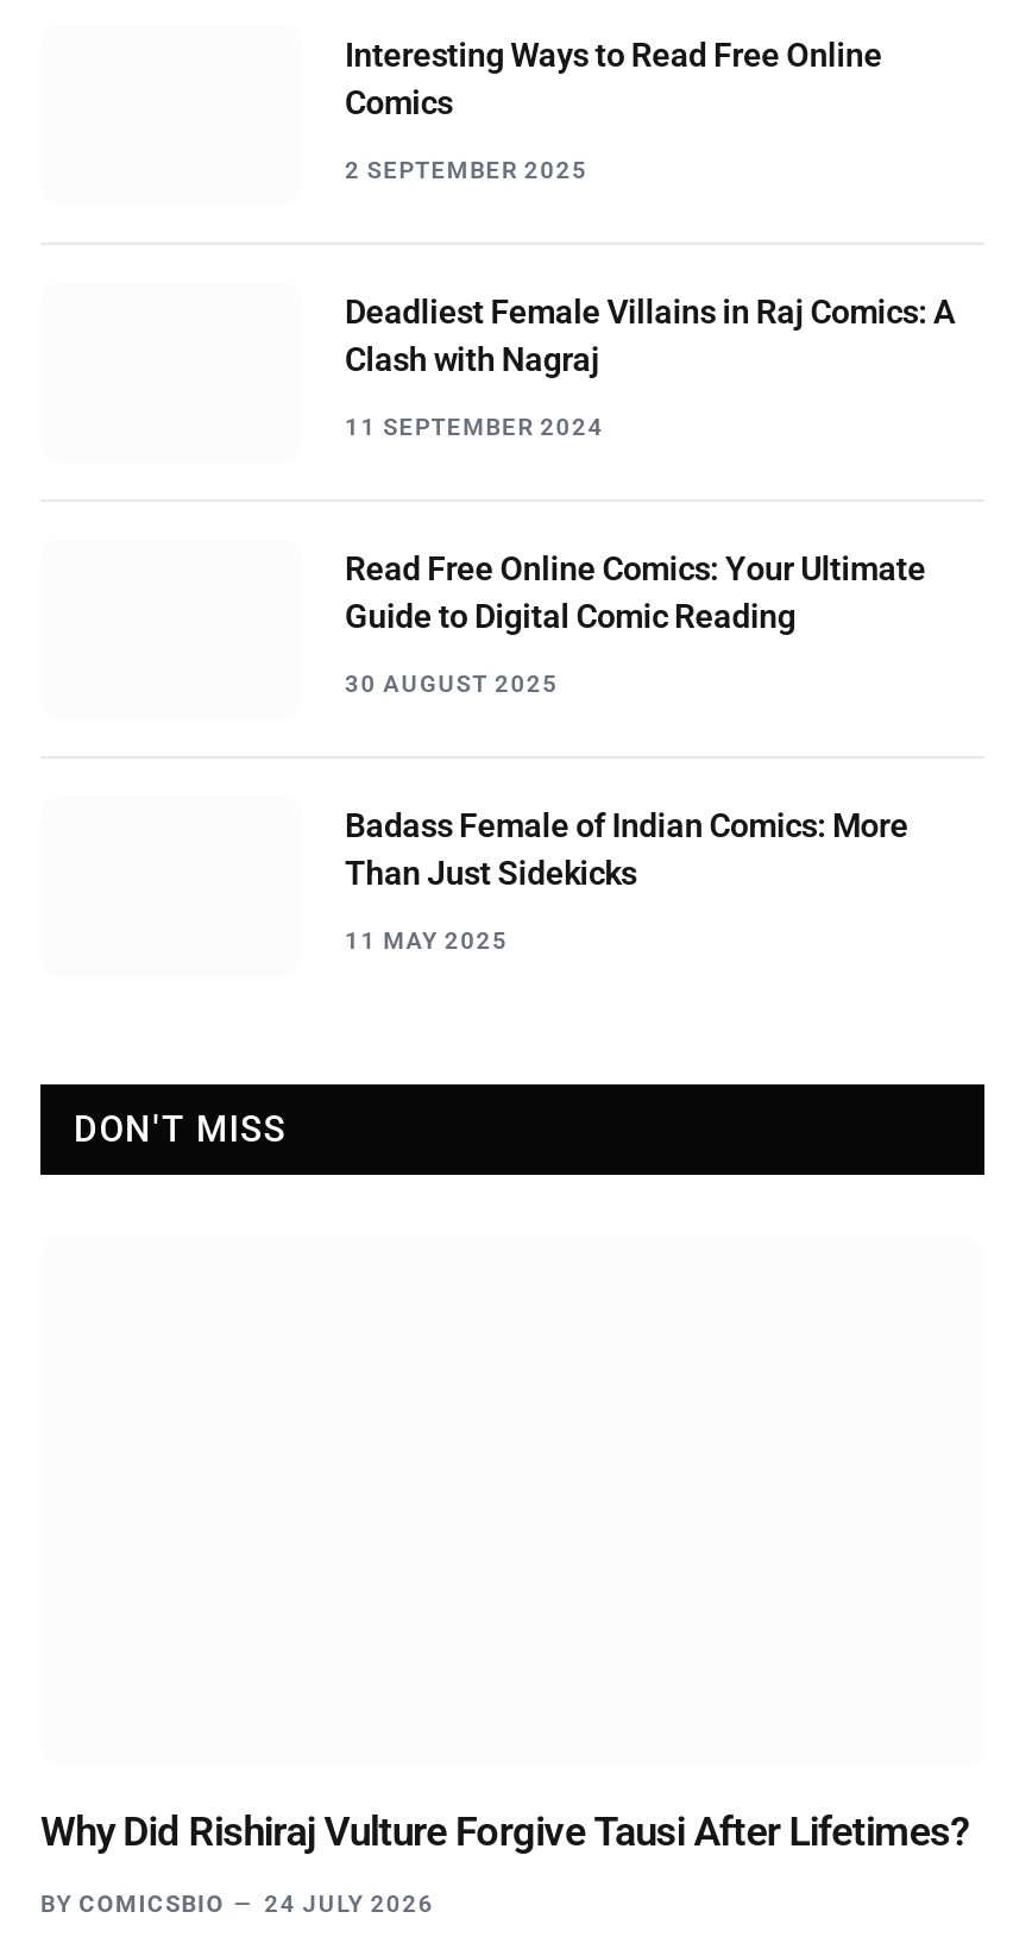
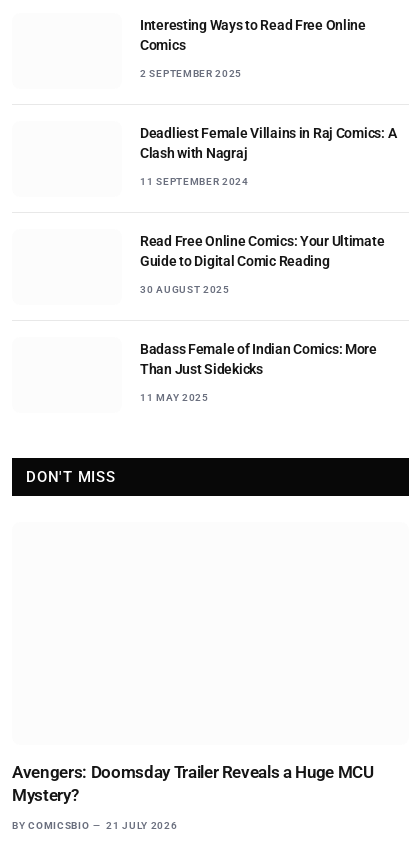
- Why Did Rishiraj Vulture Forgive Tausi After Lifetimes?
+ Avengers: Doomsday Trailer Reveals a Huge MCU
+ Mystery?

- BY COMICSBIO 24 JULY 2026
+ BY COMICSBIO 21 JULY 2026
